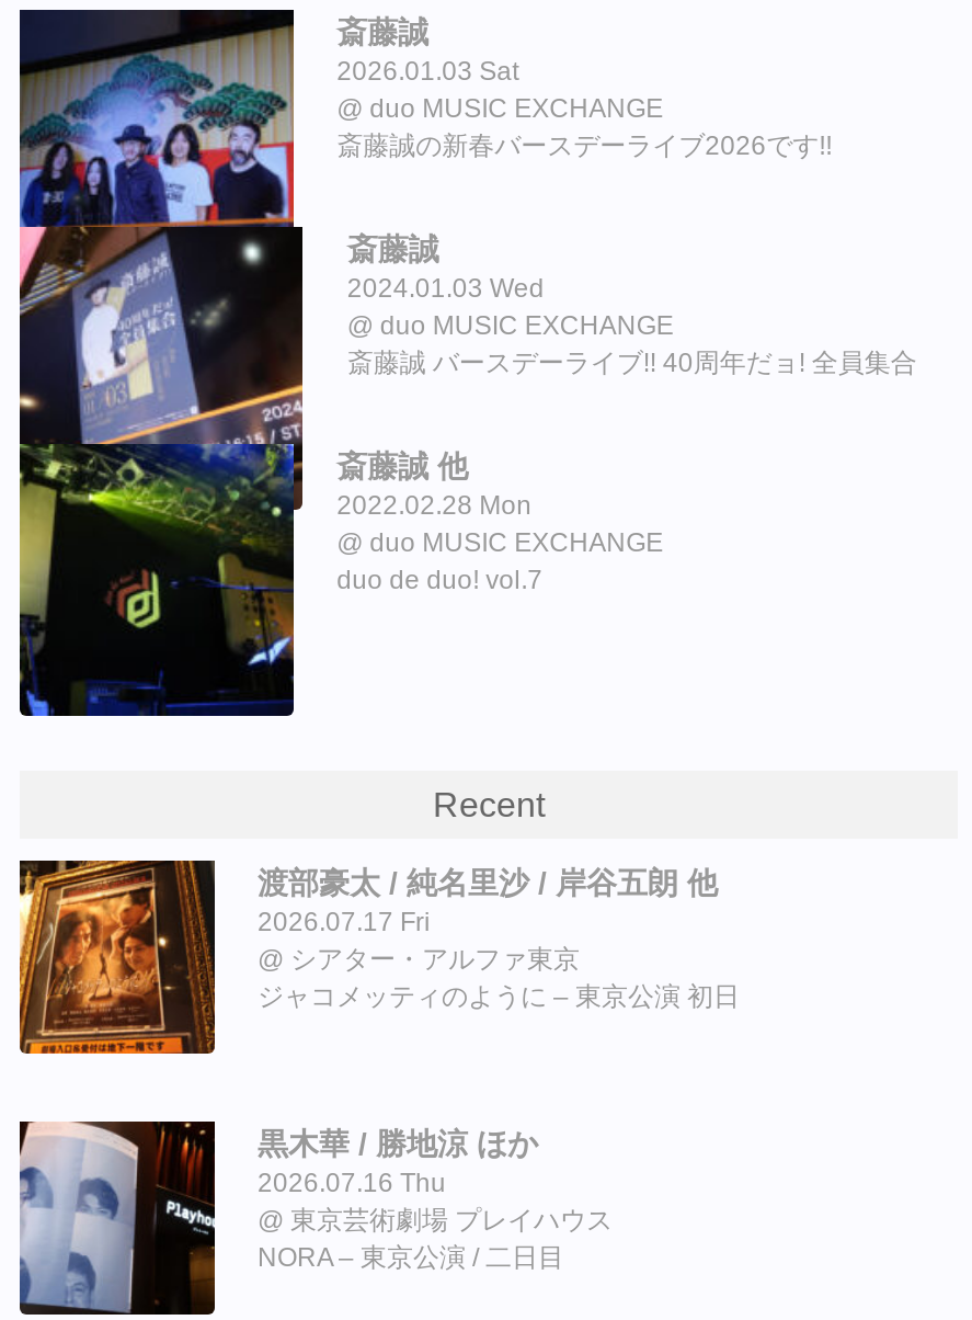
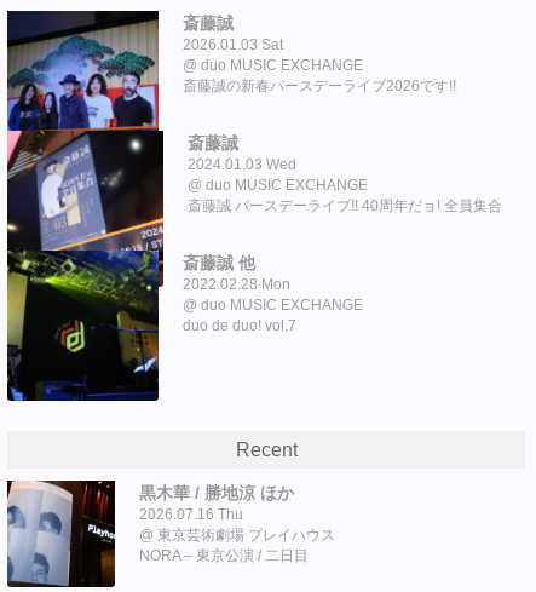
- [image]
- 渡部豪太 / 純名里沙 / 岸谷五朗 他
- 2026.07.17 Fri
- シアター・アルファ東京
- ジャコメッティのように – 東京公演 初日
